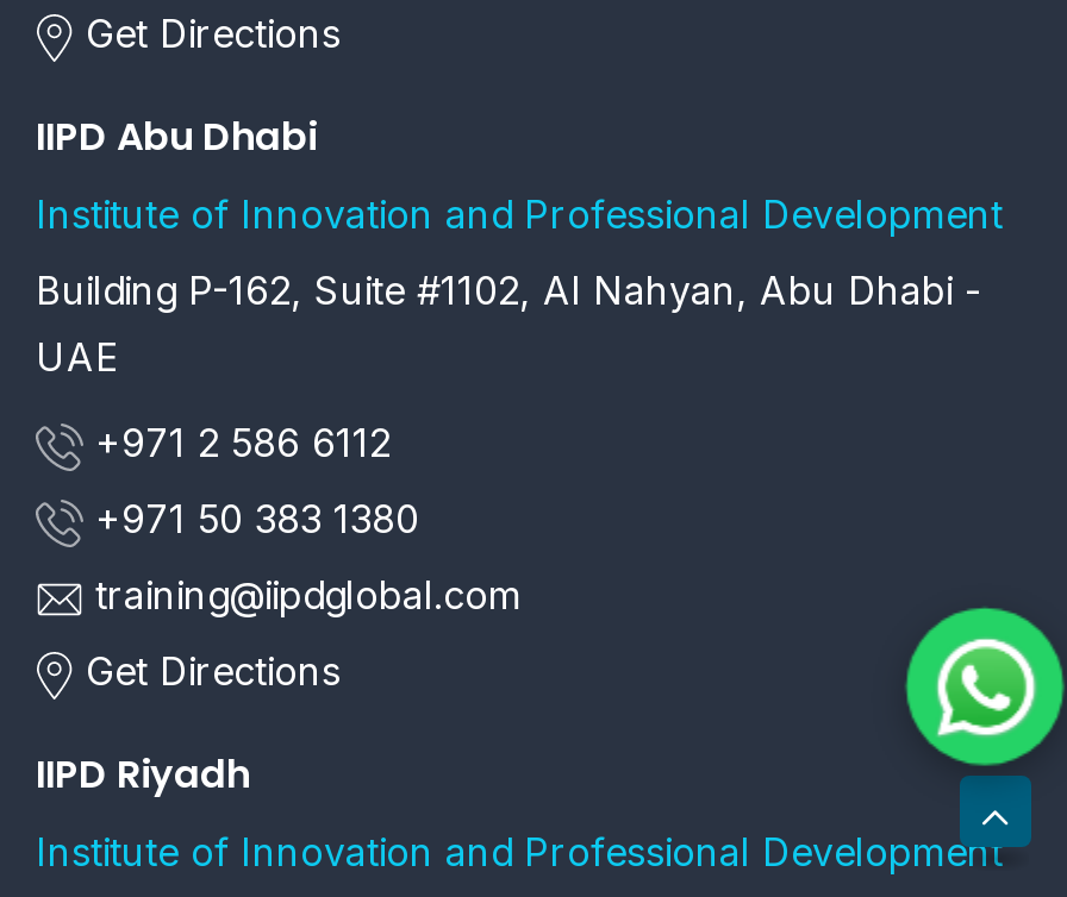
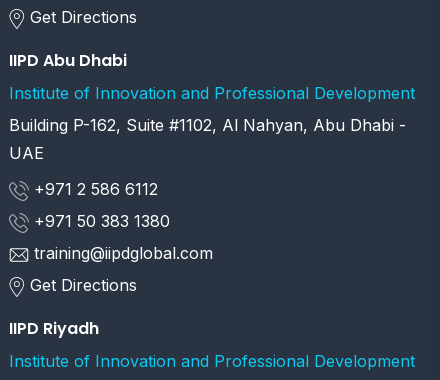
- [image]
